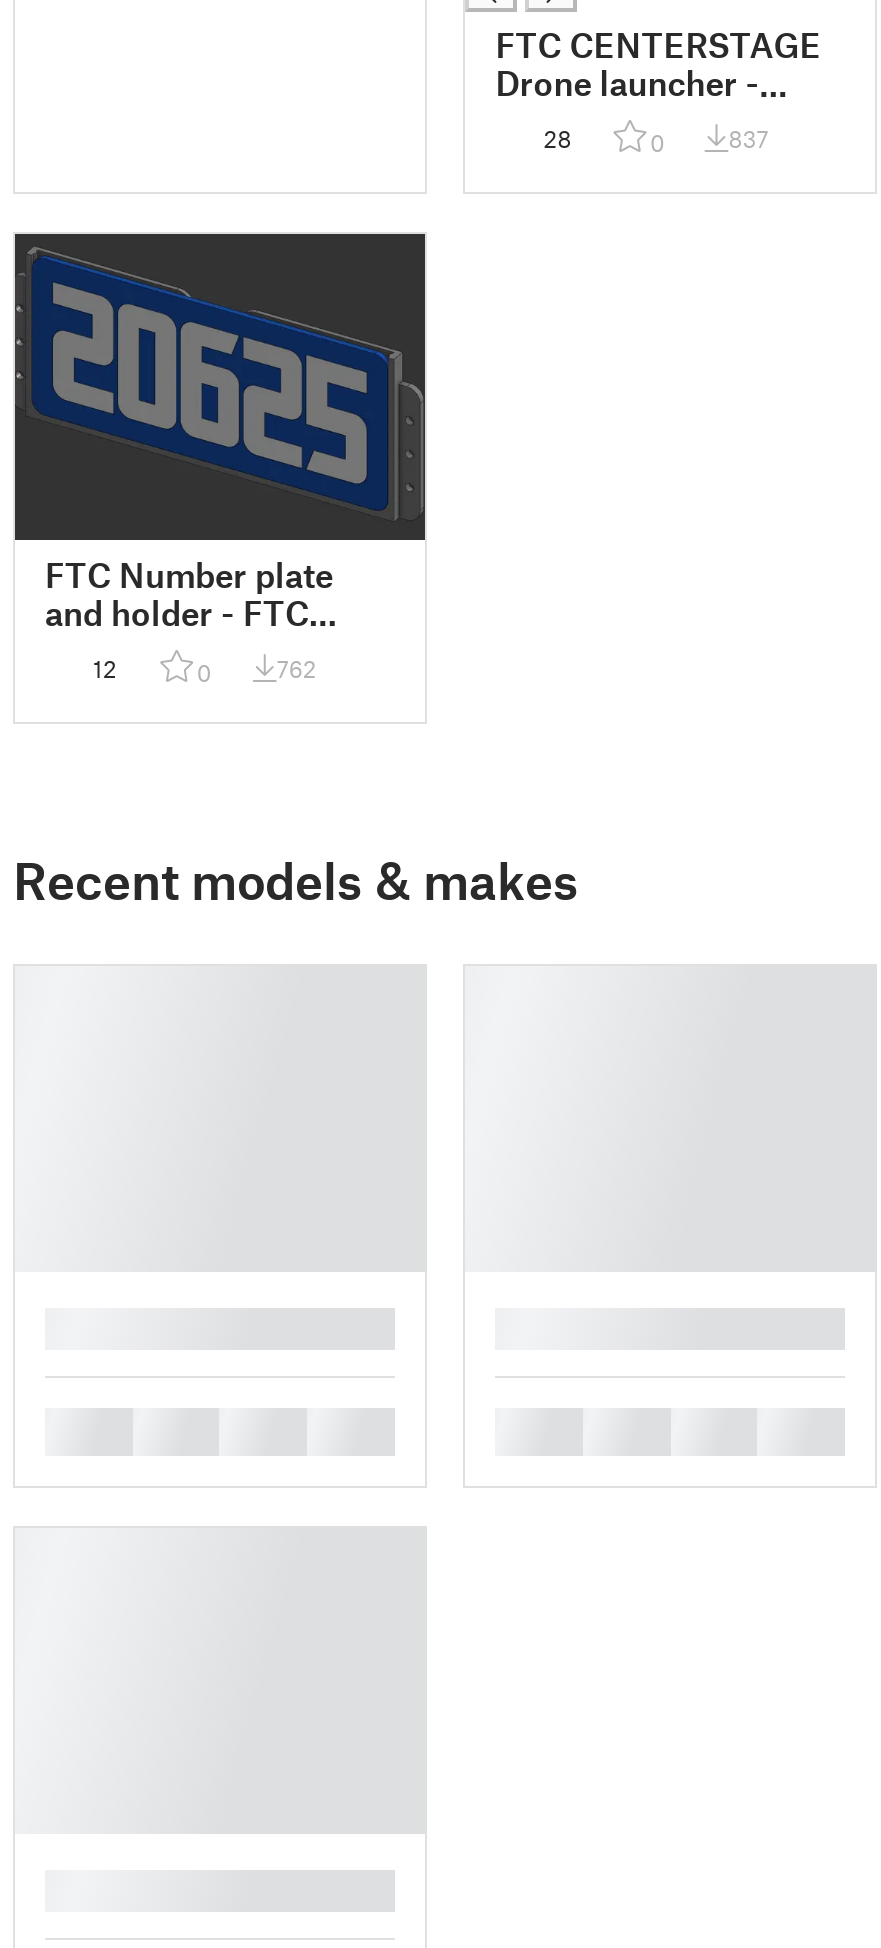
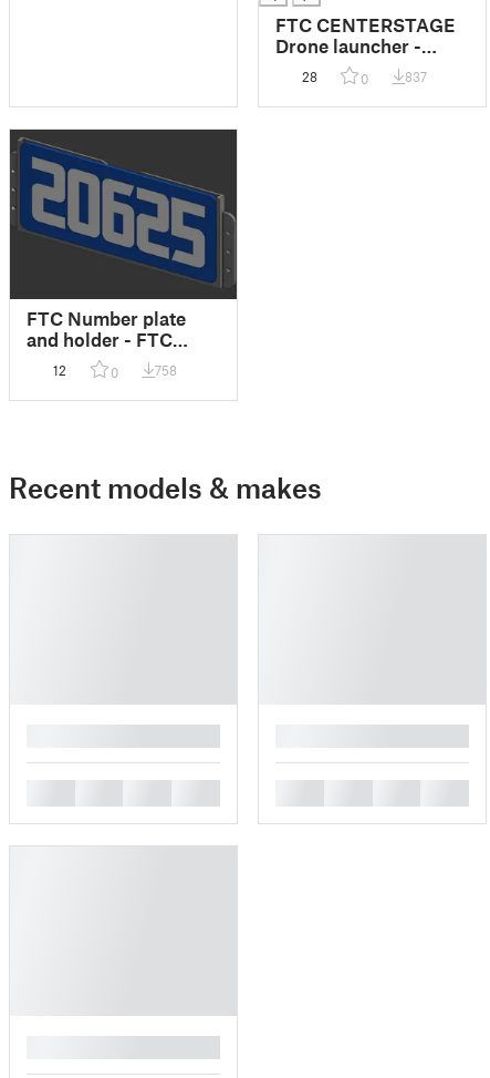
- 762
+ 758
